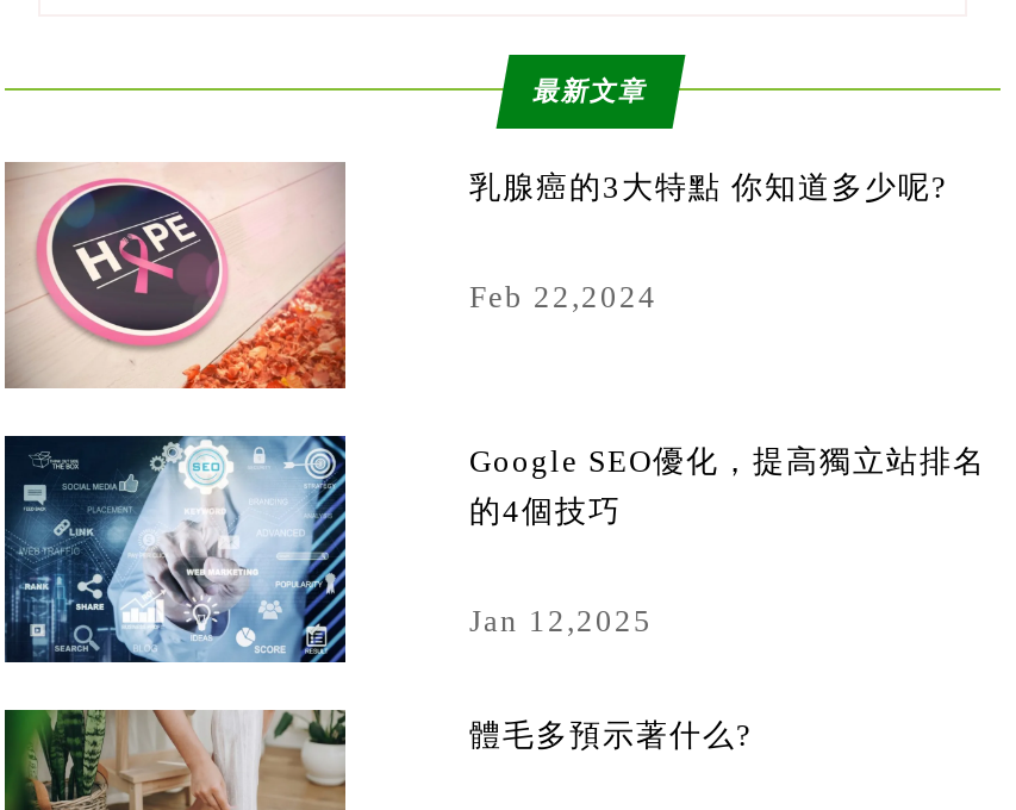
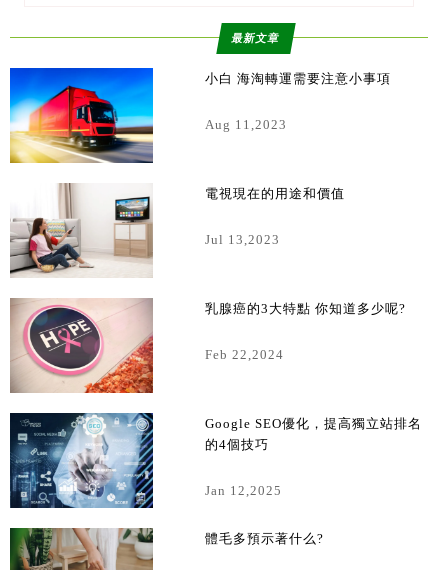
+ [image]

+ [image]

+ 小白 海淘轉運需要注意小事項
+ Aug 11,2023

+ 電視現在的用途和價值
+ Jul 13,2023
